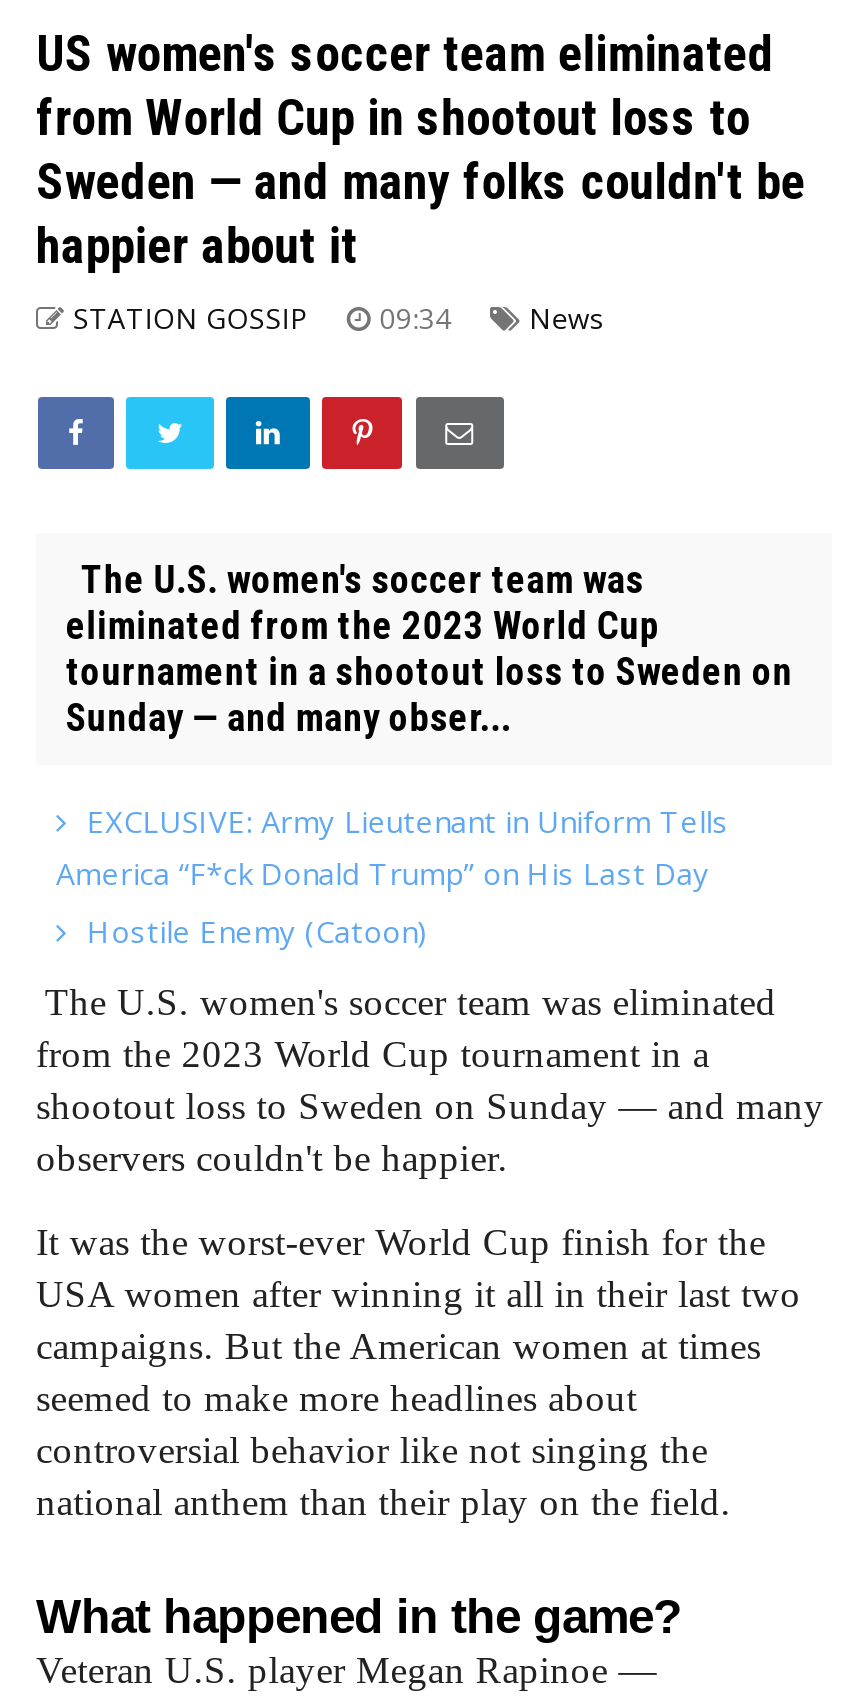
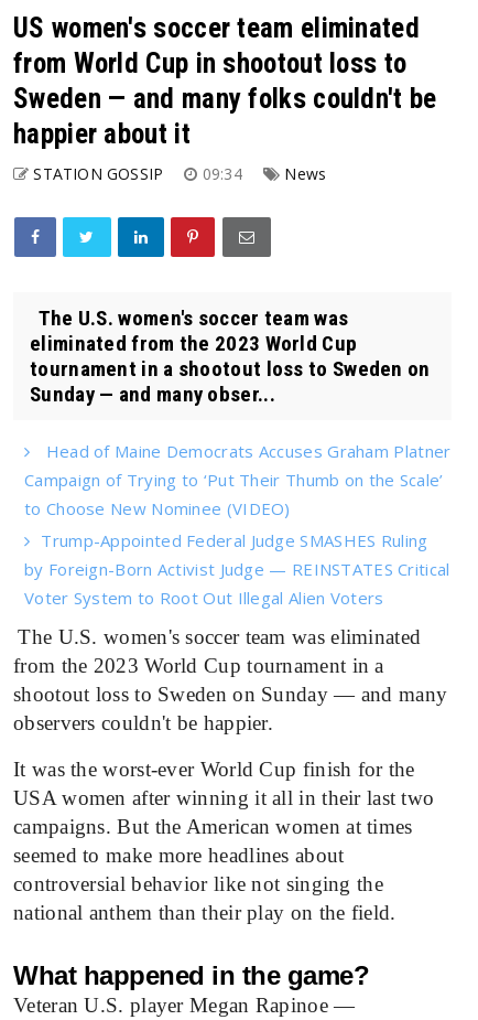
- EXCLUSIVE: Army Lieutenant in Uniform Tells
- America “F*ck Donald Trump” on His Last Day
- Hostile Enemy (Catoon)
+ Head of Maine Democrats Accuses Graham Platner
+ Campaign of Trying to ‘Put Their Thumb on the Scale’
+ to Choose New Nominee (VIDEO)
+ Trump-Appointed Federal Judge SMASHES Ruling
+ by Foreign-Born Activist Judge — REINSTATES Critical
+ Voter System to Root Out Illegal Alien Voters
